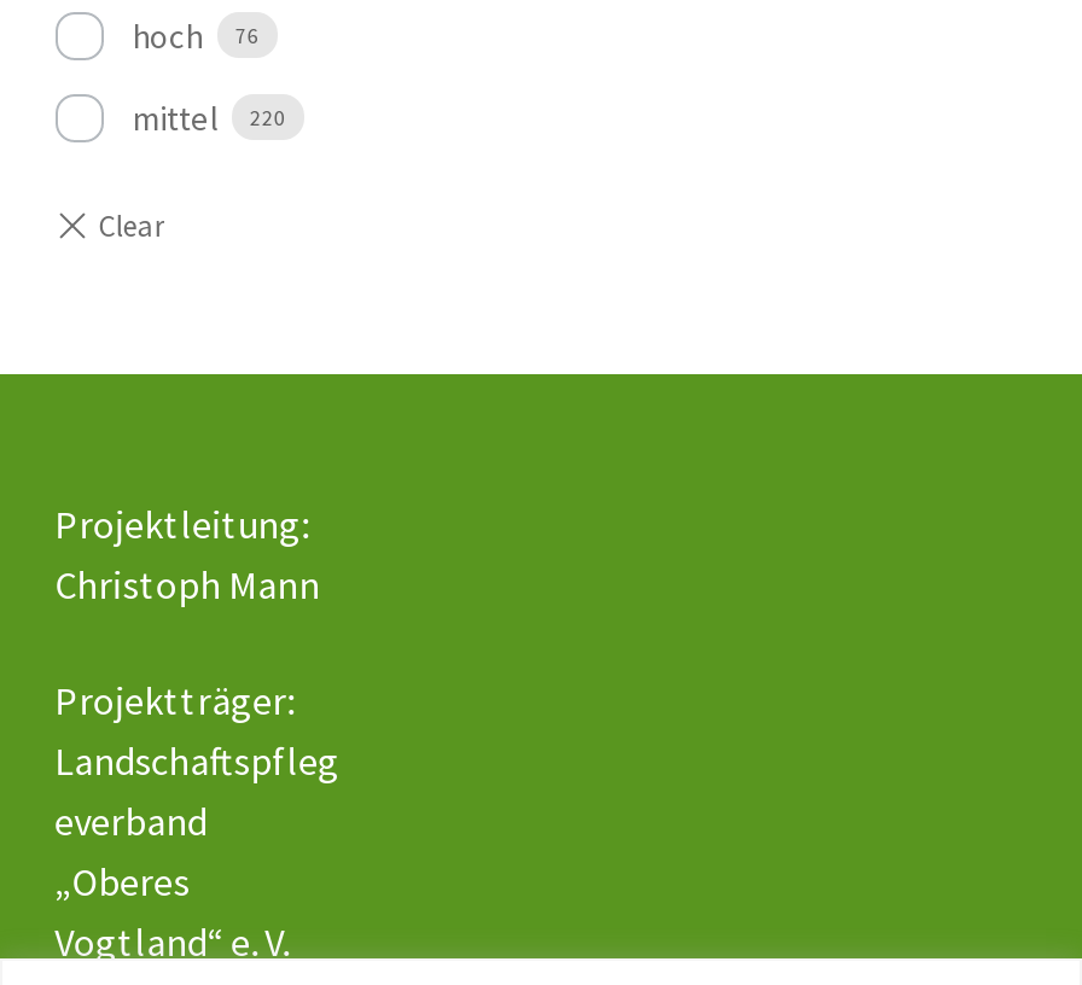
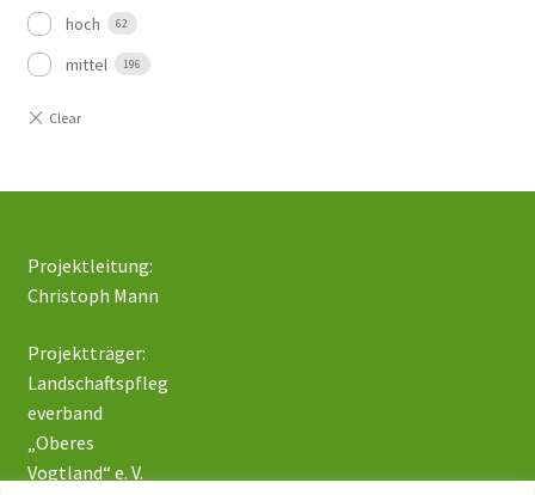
- hoch 76
+ hoch 62

- mittel 220
+ mittel 196
